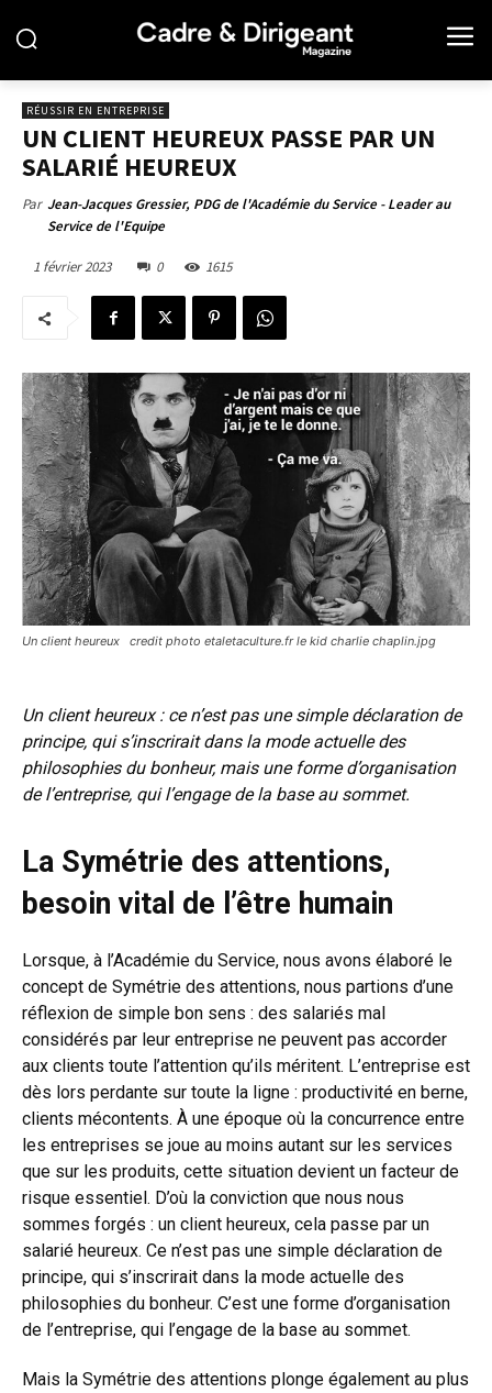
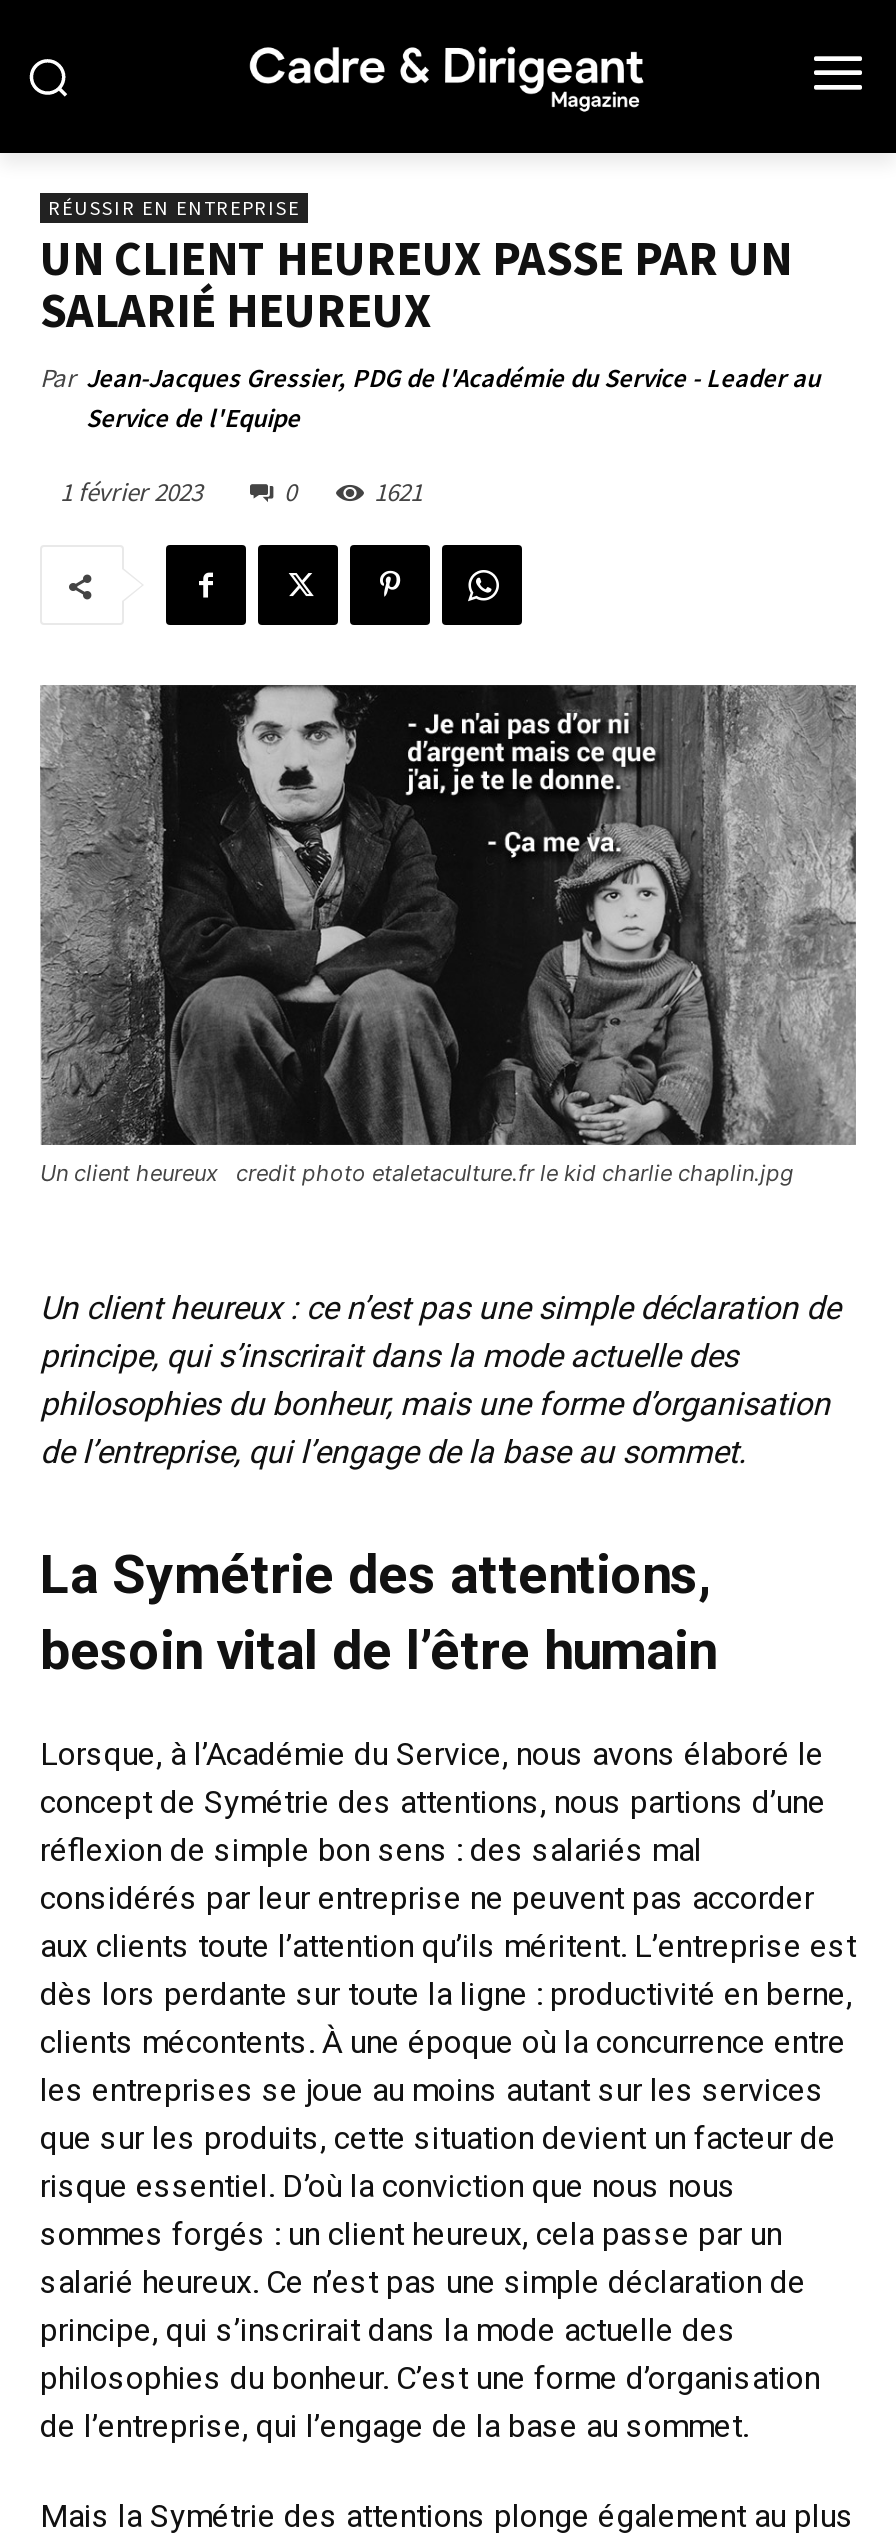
- 1615
+ 1621
